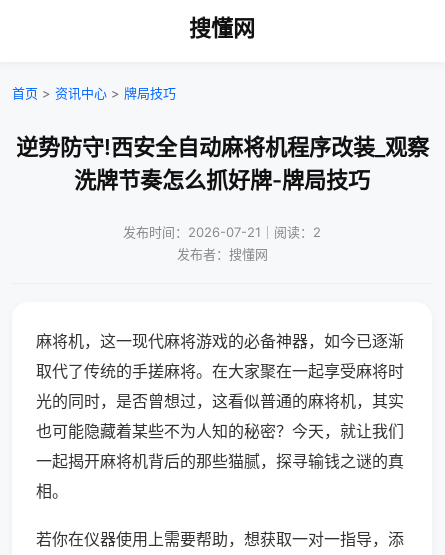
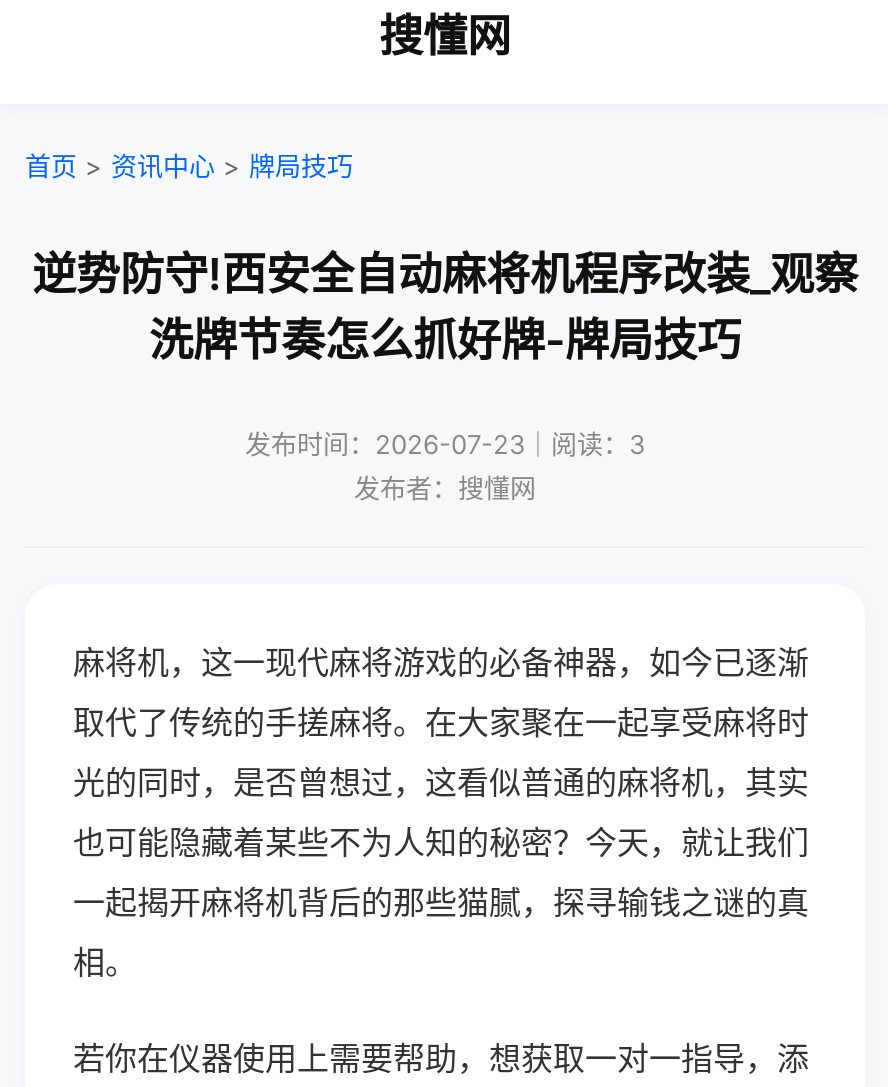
- 发布时间：2026-07-21｜阅读：2
+ 发布时间：2026-07-23｜阅读：3
